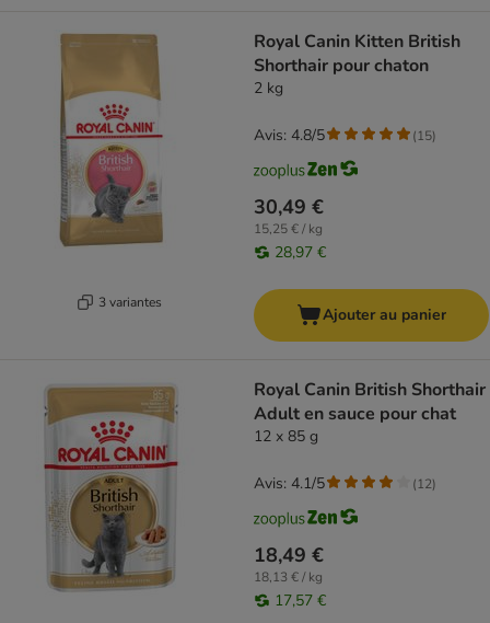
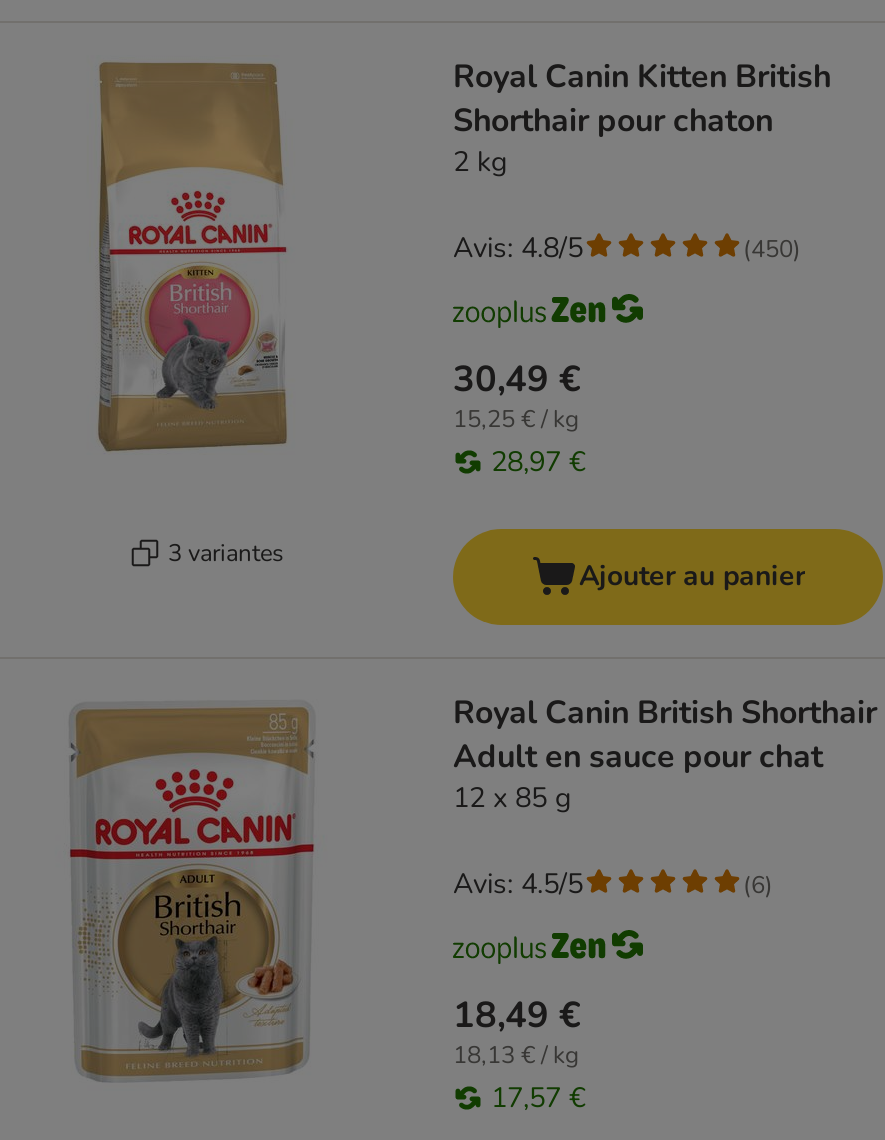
- (15)
+ (450)

- Avis: 4.1/5
+ Avis: 4.5/5

- (12)
+ (6)
